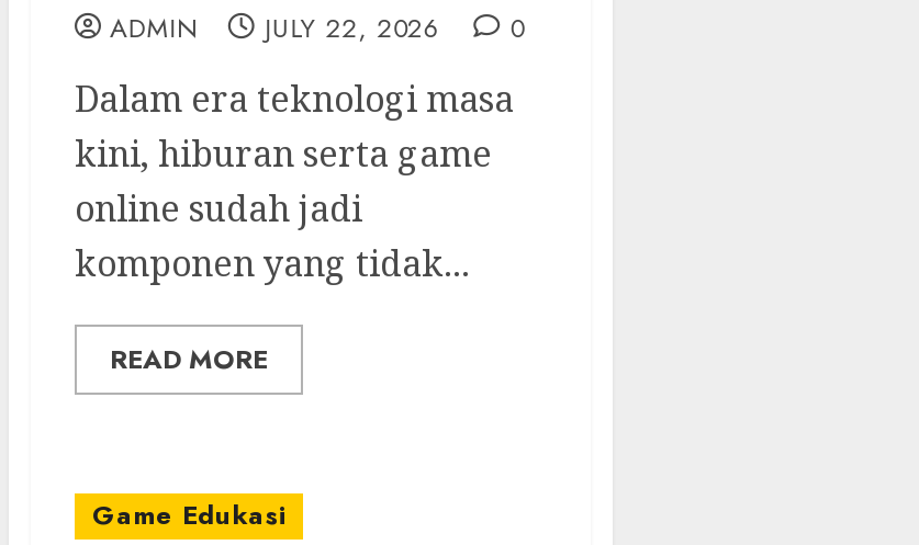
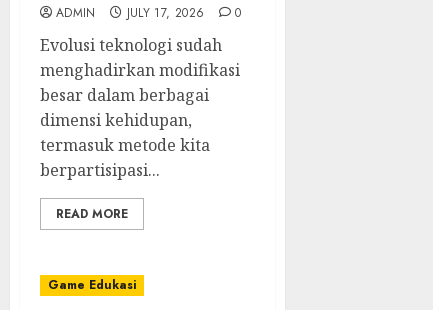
- ADMIN JULY 22, 2026 0
+ ADMIN JULY 17, 2026 0

- Dalam era teknologi masa
- kini, hiburan serta game
- online sudah jadi
- komponen yang tidak...
+ Evolusi teknologi sudah
+ menghadirkan modifikasi
+ besar dalam berbagai
+ dimensi kehidupan,
+ termasuk metode kita
+ berpartisipasi...
